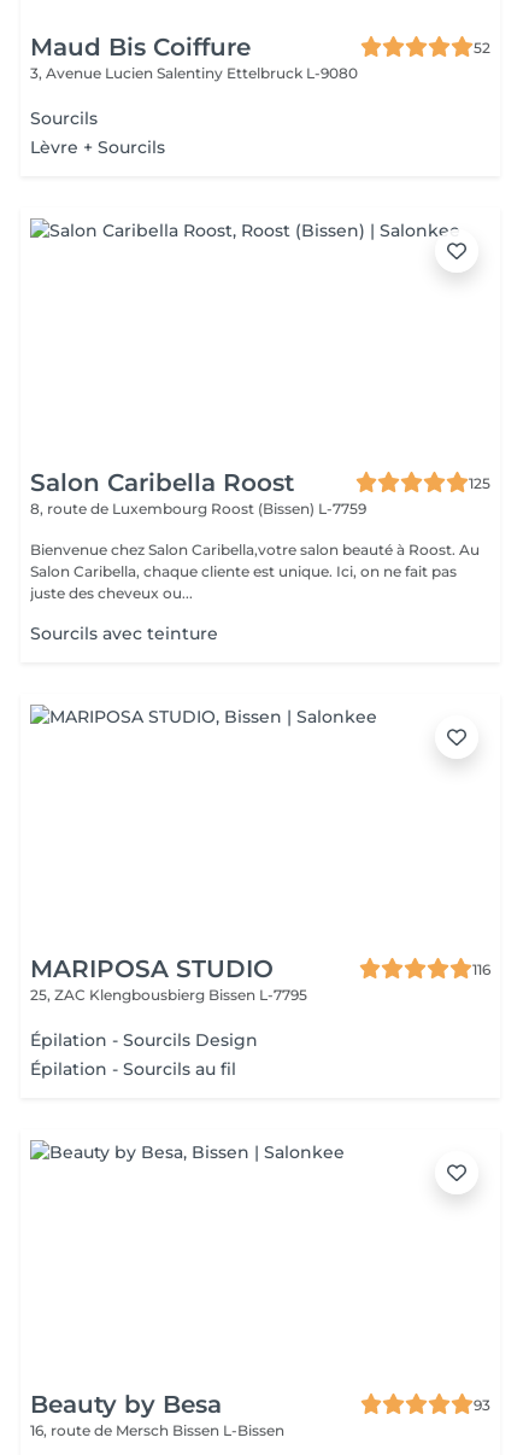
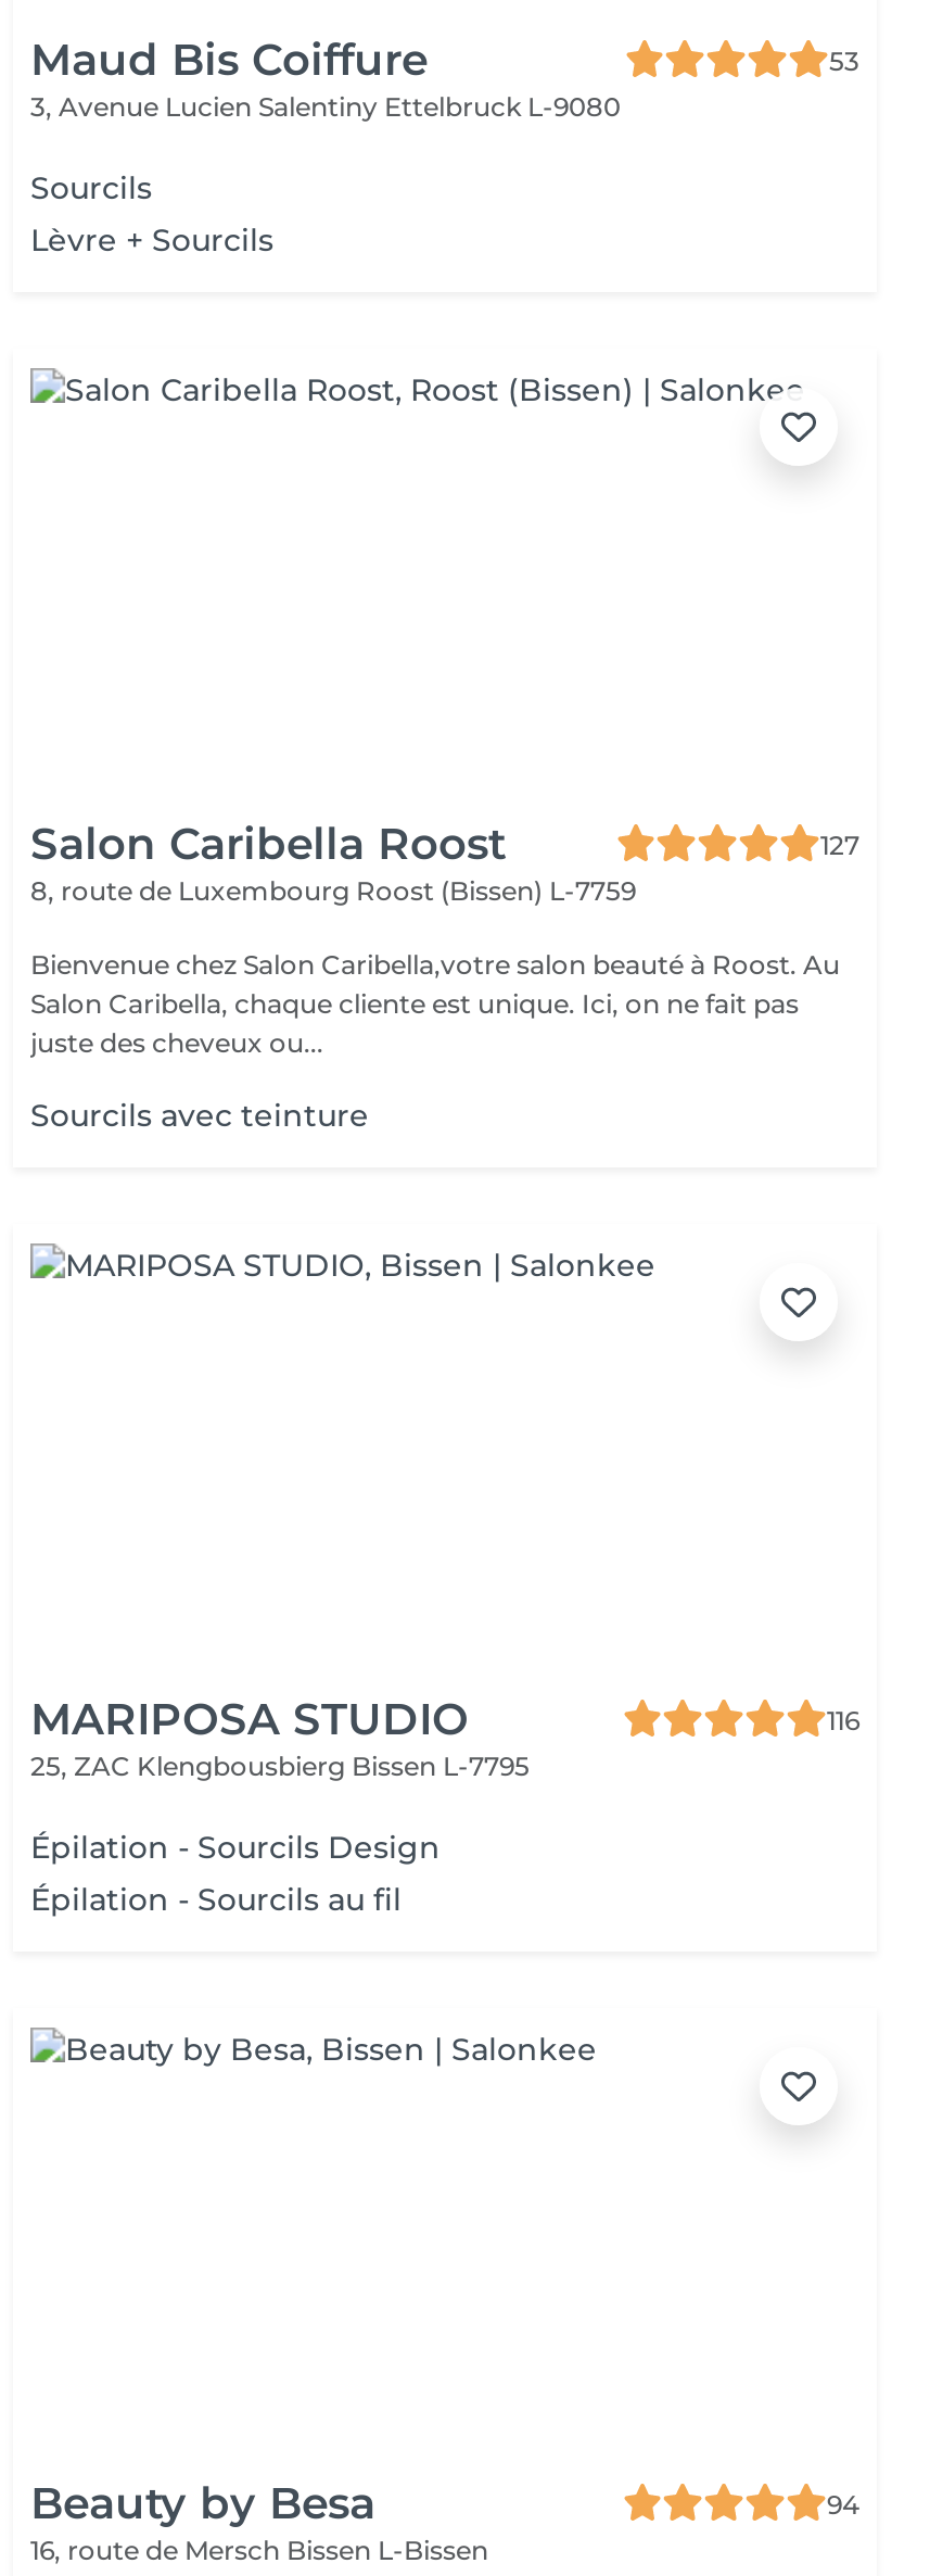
- 52
+ 53

- 125
+ 127

- 93
+ 94
